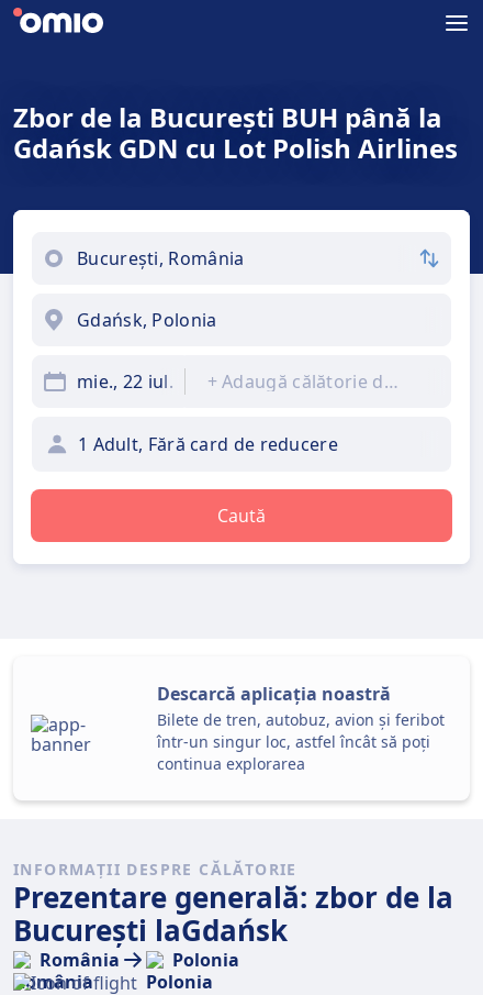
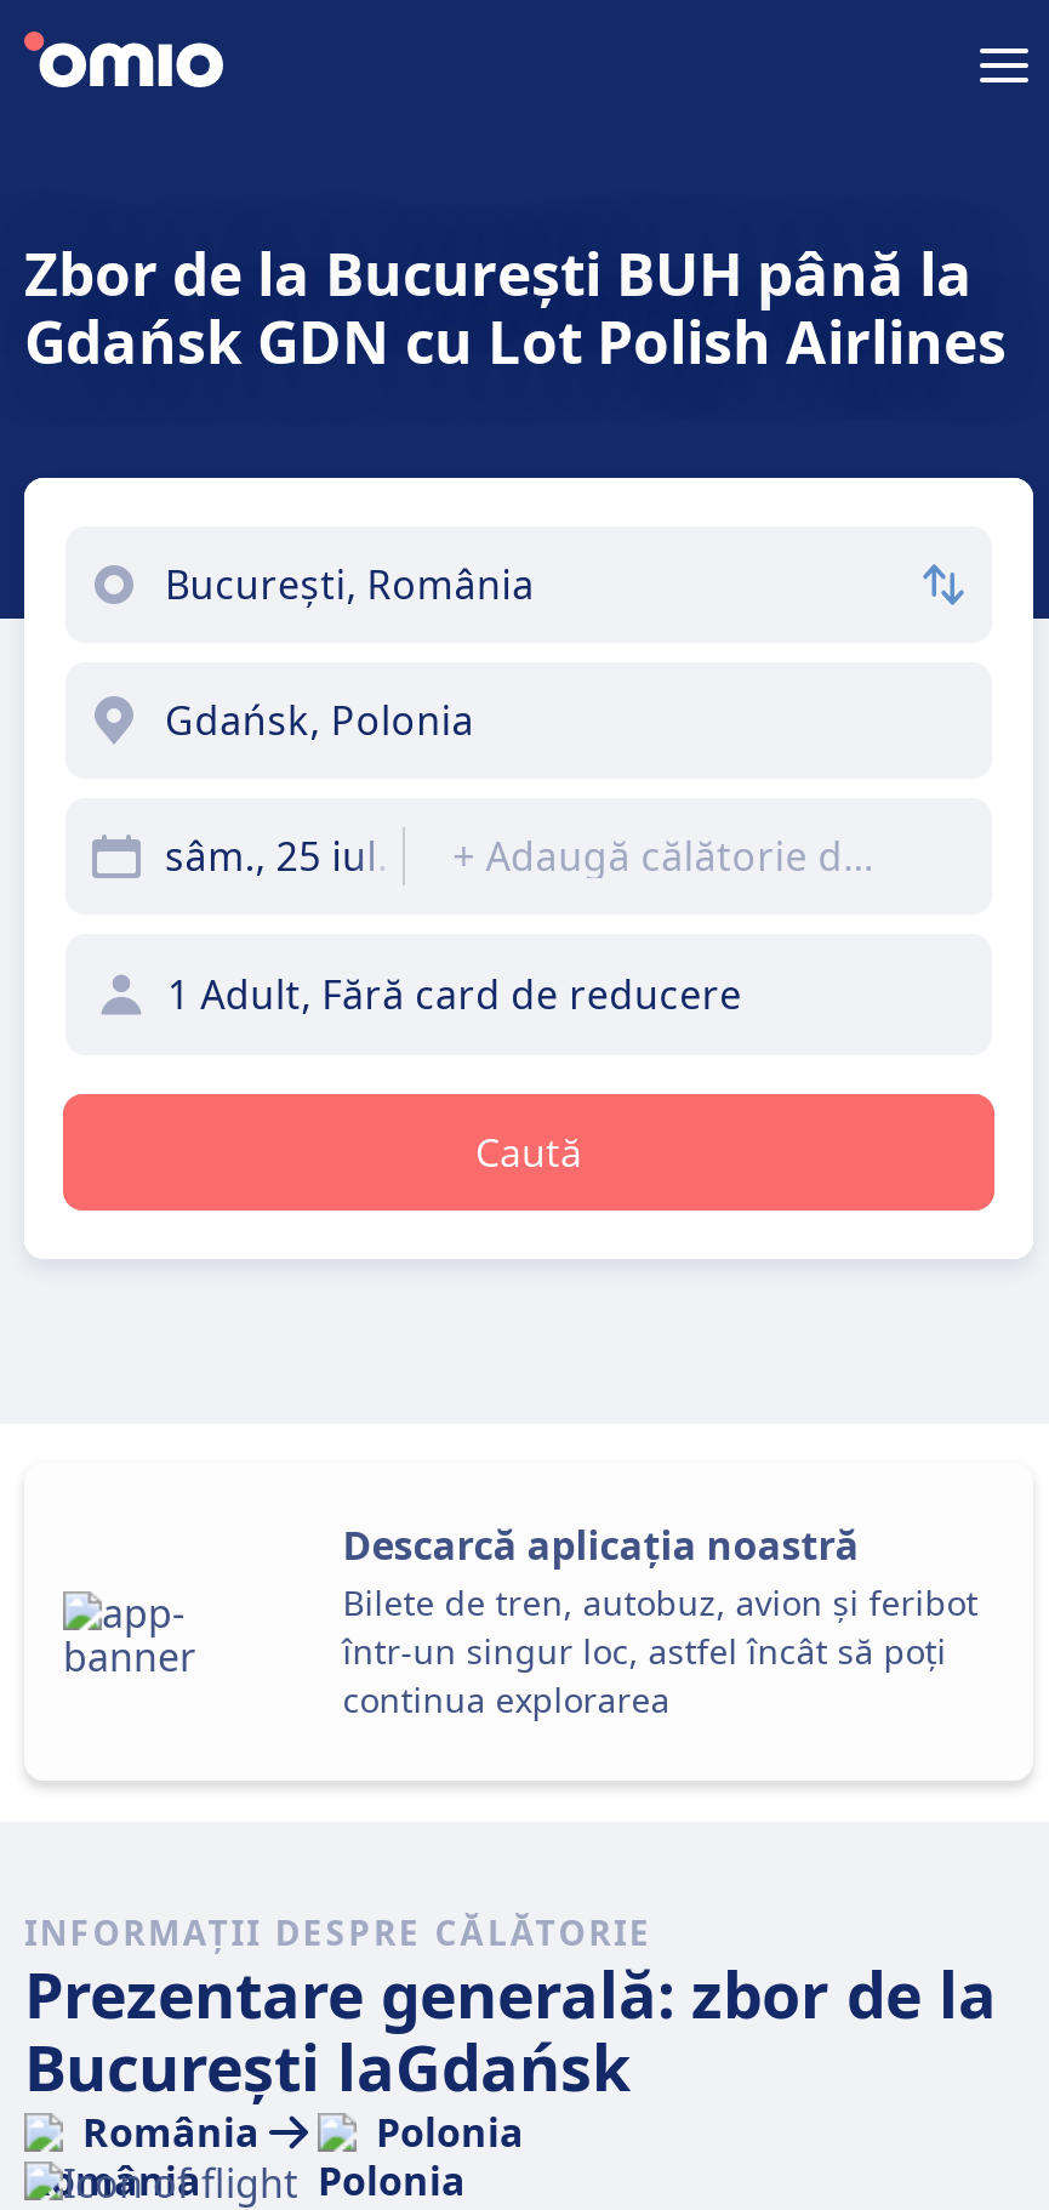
- mie., 22 iul.
+ sâm., 25 iul.
